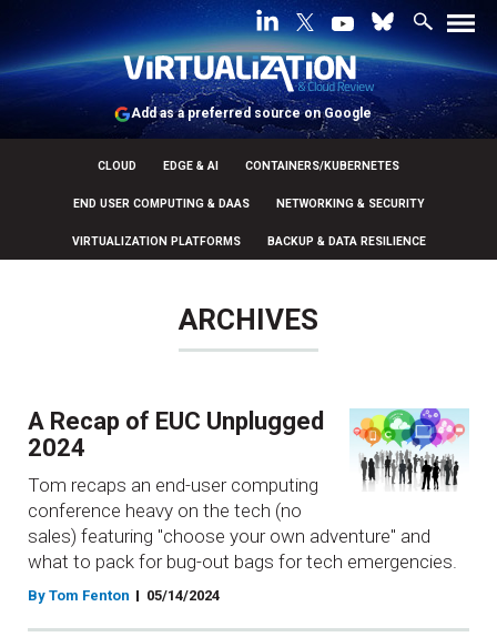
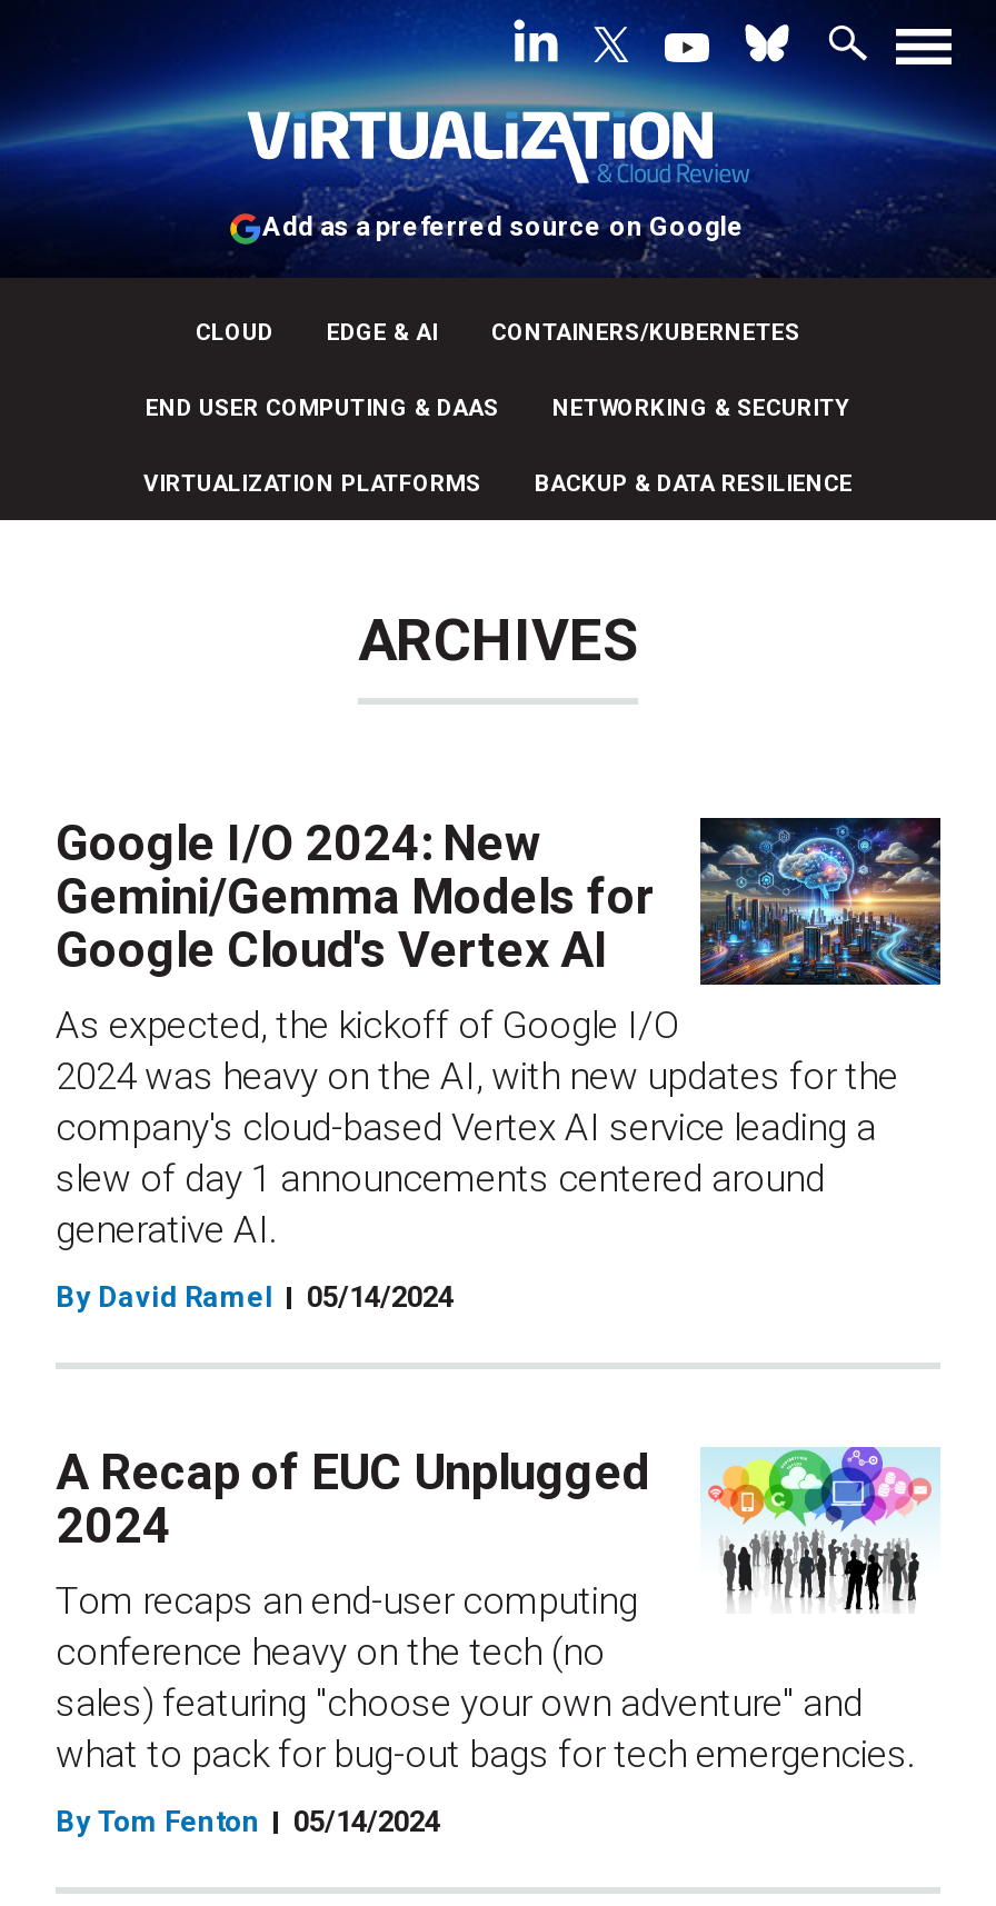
+ [image]
+ Google I/O 2024: New
+ Gemini/Gemma Models for
+ Google Cloud's Vertex AI
+ As expected, the kickoff of Google I/O
+ 2024 was heavy on the AI, with new updates for the
+ company's cloud-based Vertex AI service leading a
+ slew of day 1 announcements centered around
+ generative AI.
+ By David Ramel
+ 05/14/2024
